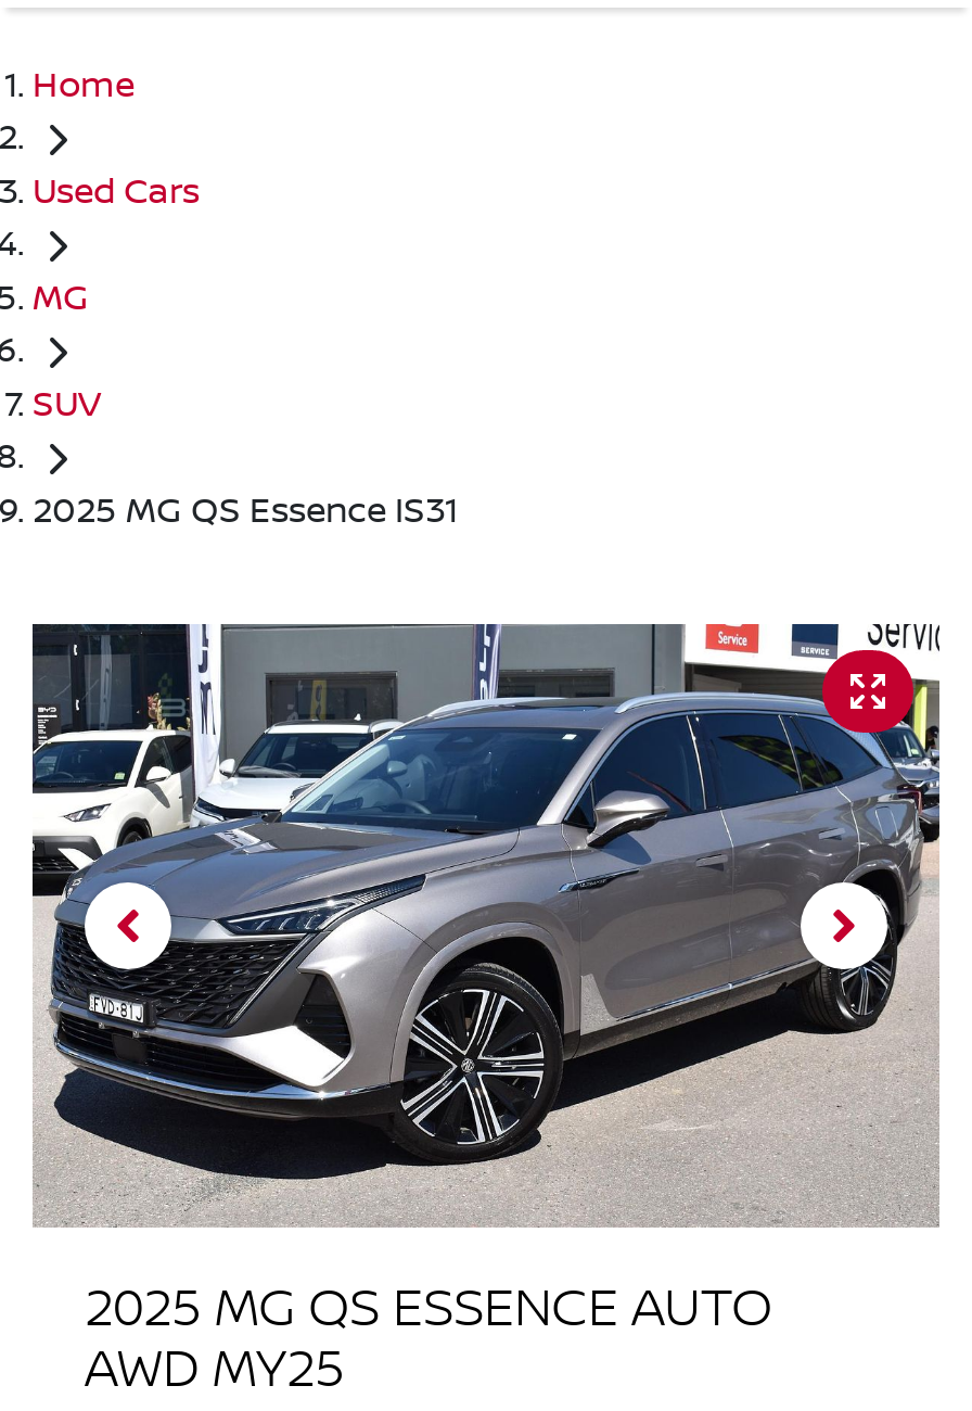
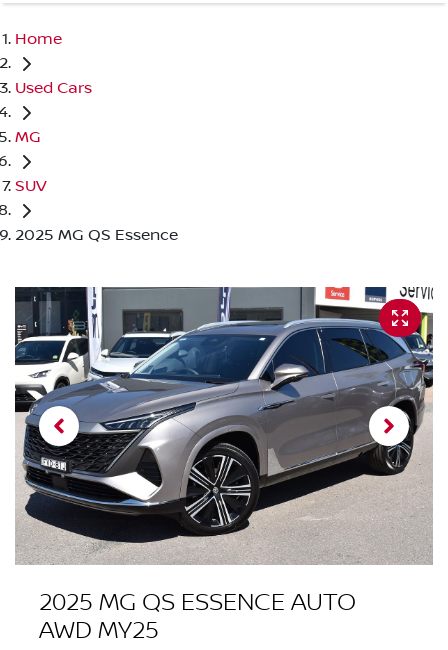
- 2025 MG QS Essence IS31
+ 2025 MG QS Essence
